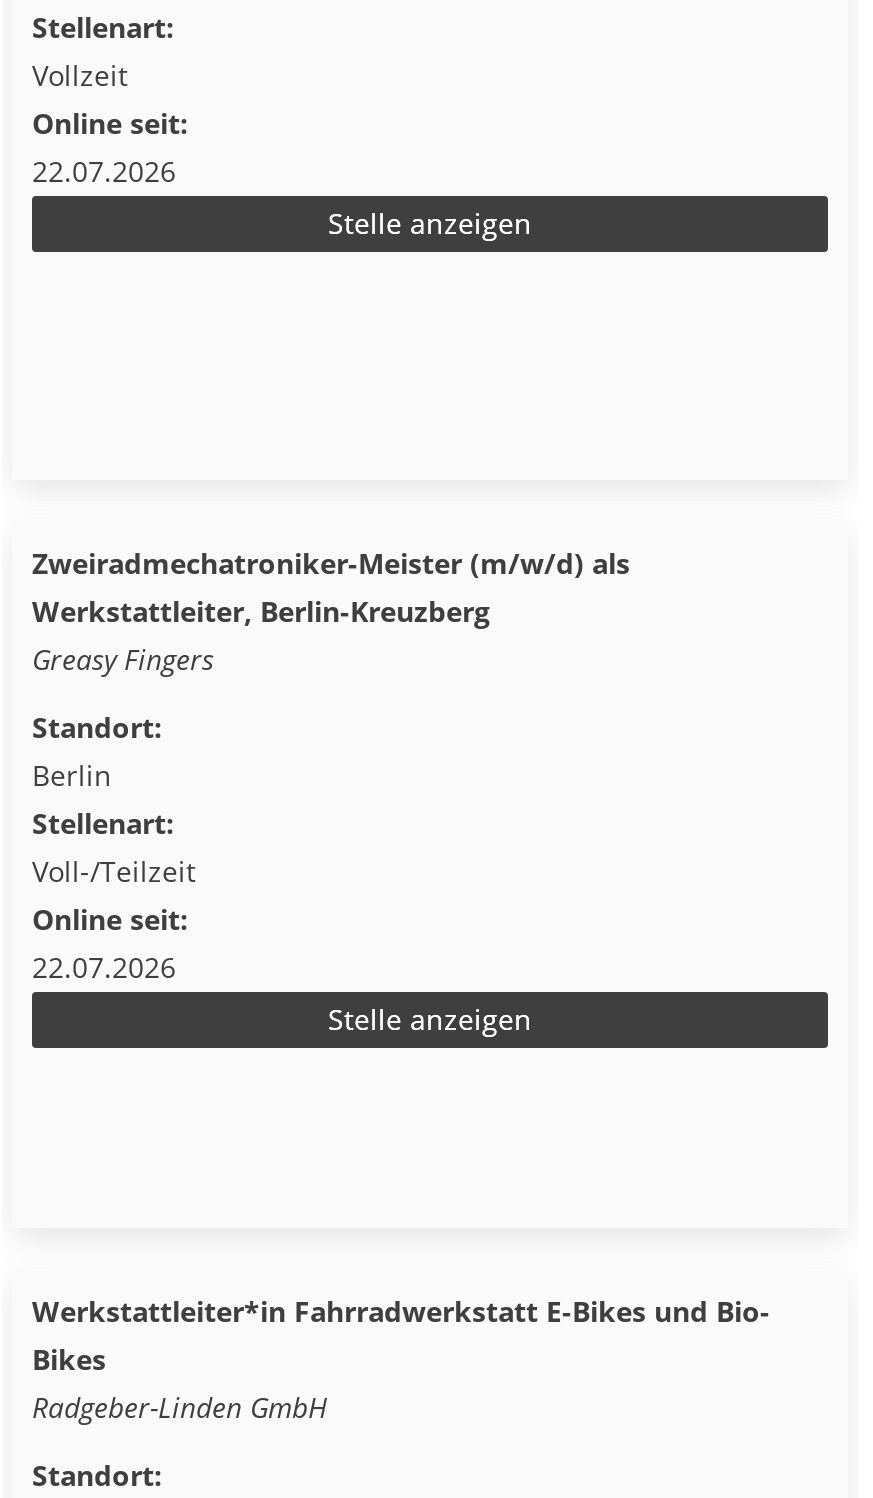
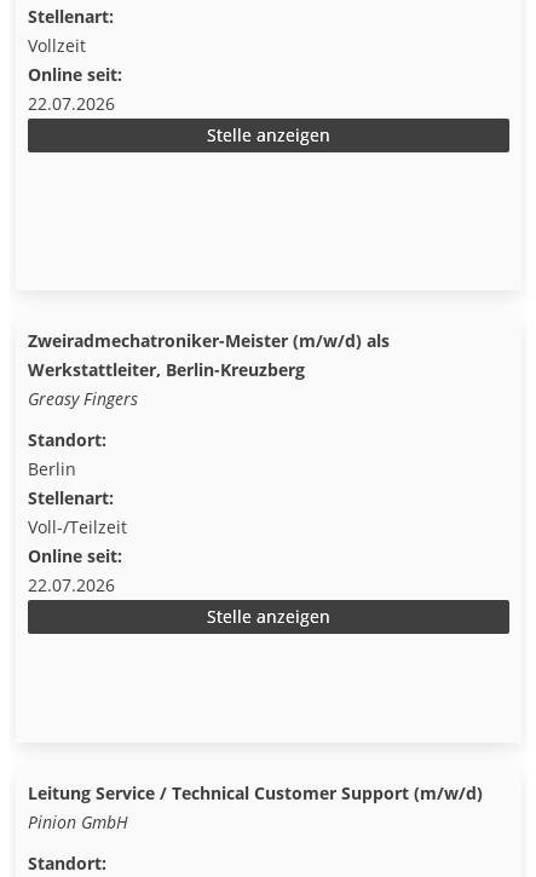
- Werkstattleiter*in Fahrradwerkstatt E-Bikes und Bio-
- Bikes
- Radgeber-Linden GmbH
+ Leitung Service / Technical Customer Support (m/w/d)
+ Pinion GmbH
